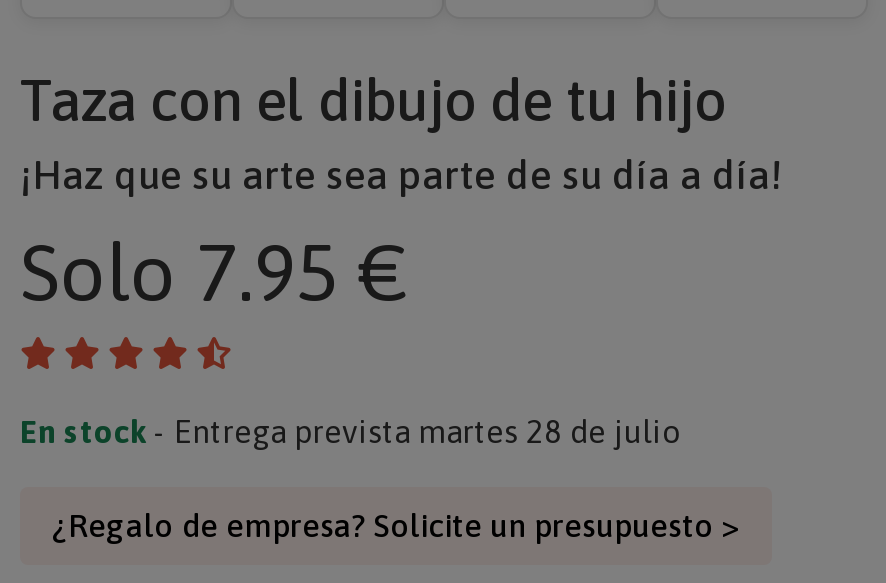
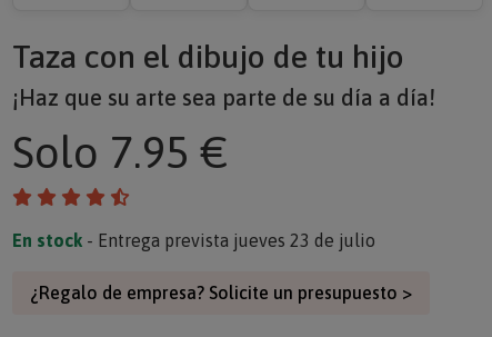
- En stock - Entrega prevista martes 28 de julio
+ En stock - Entrega prevista jueves 23 de julio
